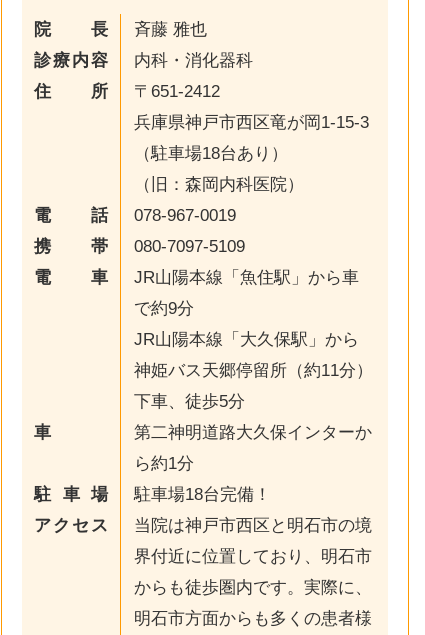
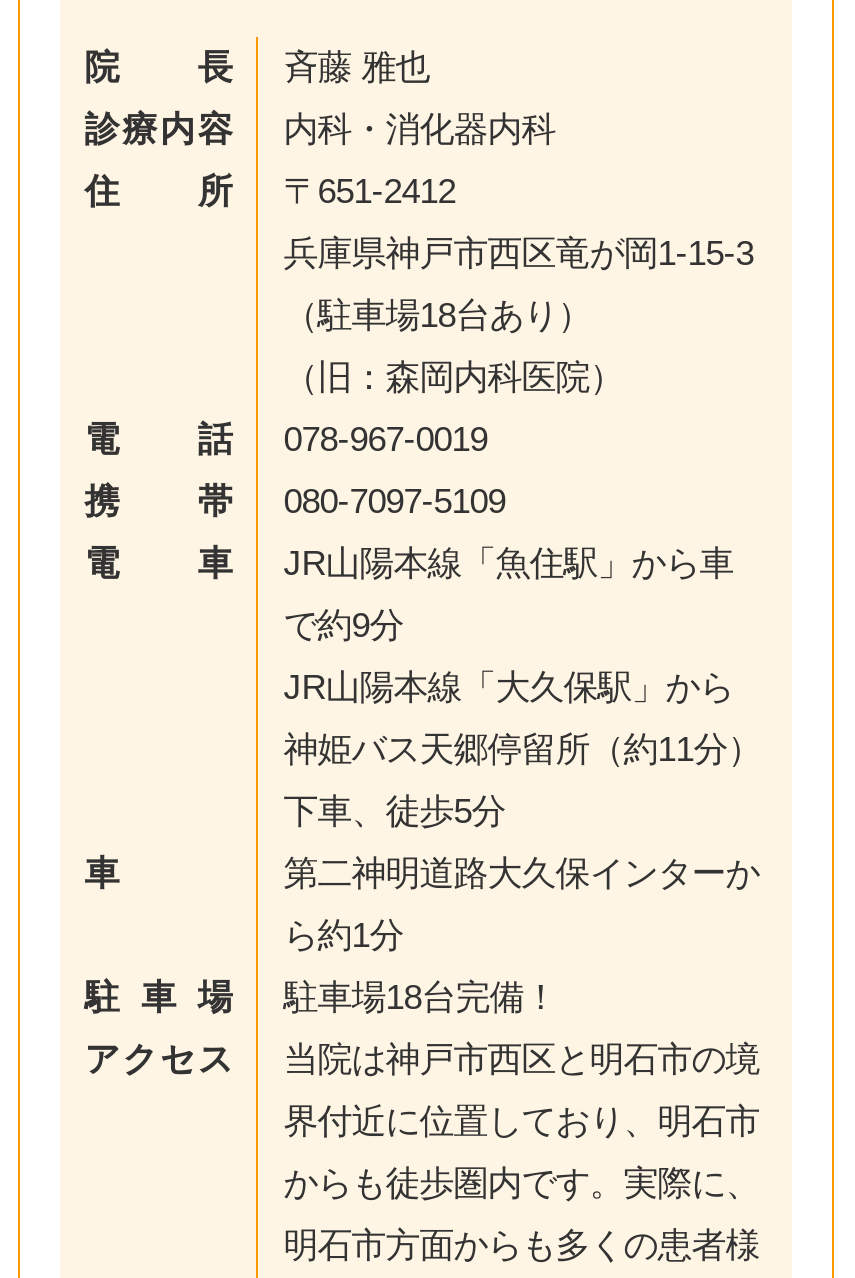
- 内科・消化器科
+ 内科・消化器内科
